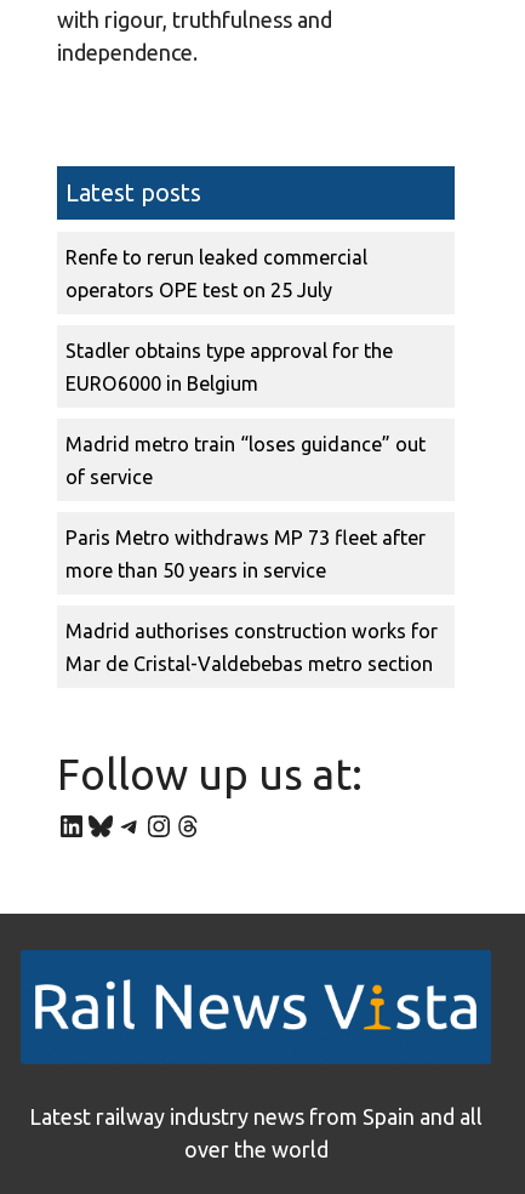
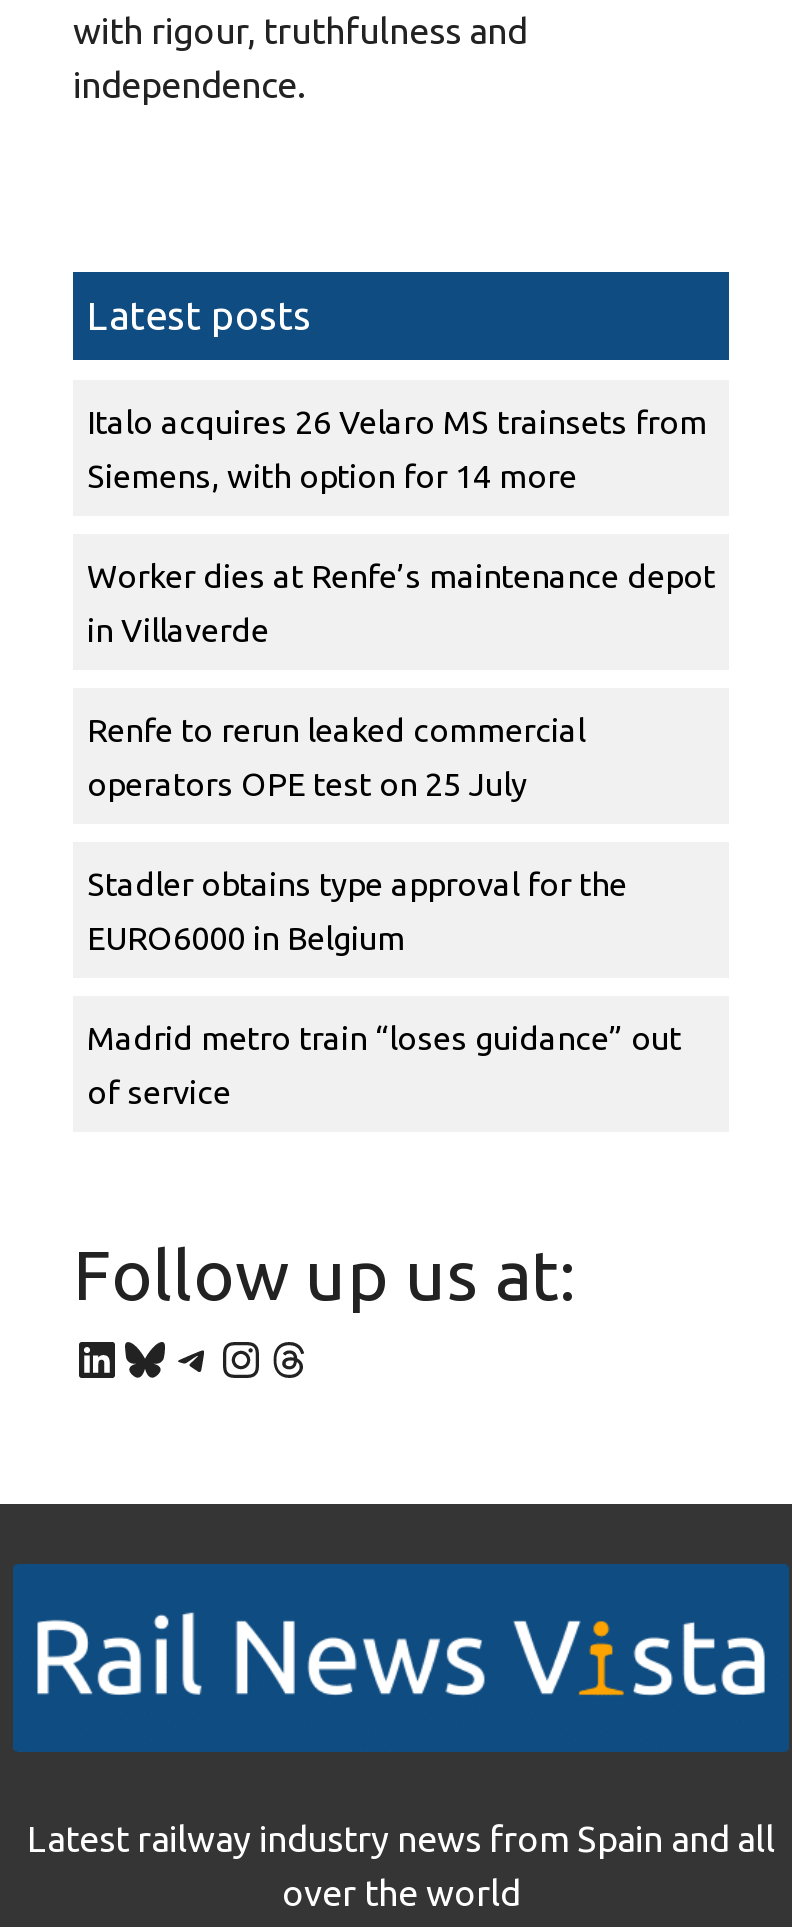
+ Italo acquires 26 Velaro MS trainsets from
+ Siemens, with option for 14 more
+ Worker dies at Renfe’s maintenance depot
+ in Villaverde

moved down: Renfe to rerun leaked commercial | operators OPE test on 25 July | Stadler obtains type approval for the | EURO6000 in Belgium | Madrid metro train “loses guidance” out | of service

- Paris Metro withdraws MP 73 fleet after
- more than 50 years in service
- Madrid authorises construction works for
- Mar de Cristal-Valdebebas metro section
